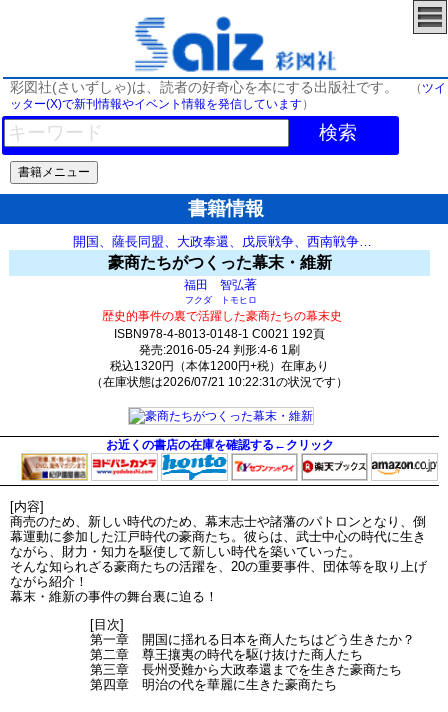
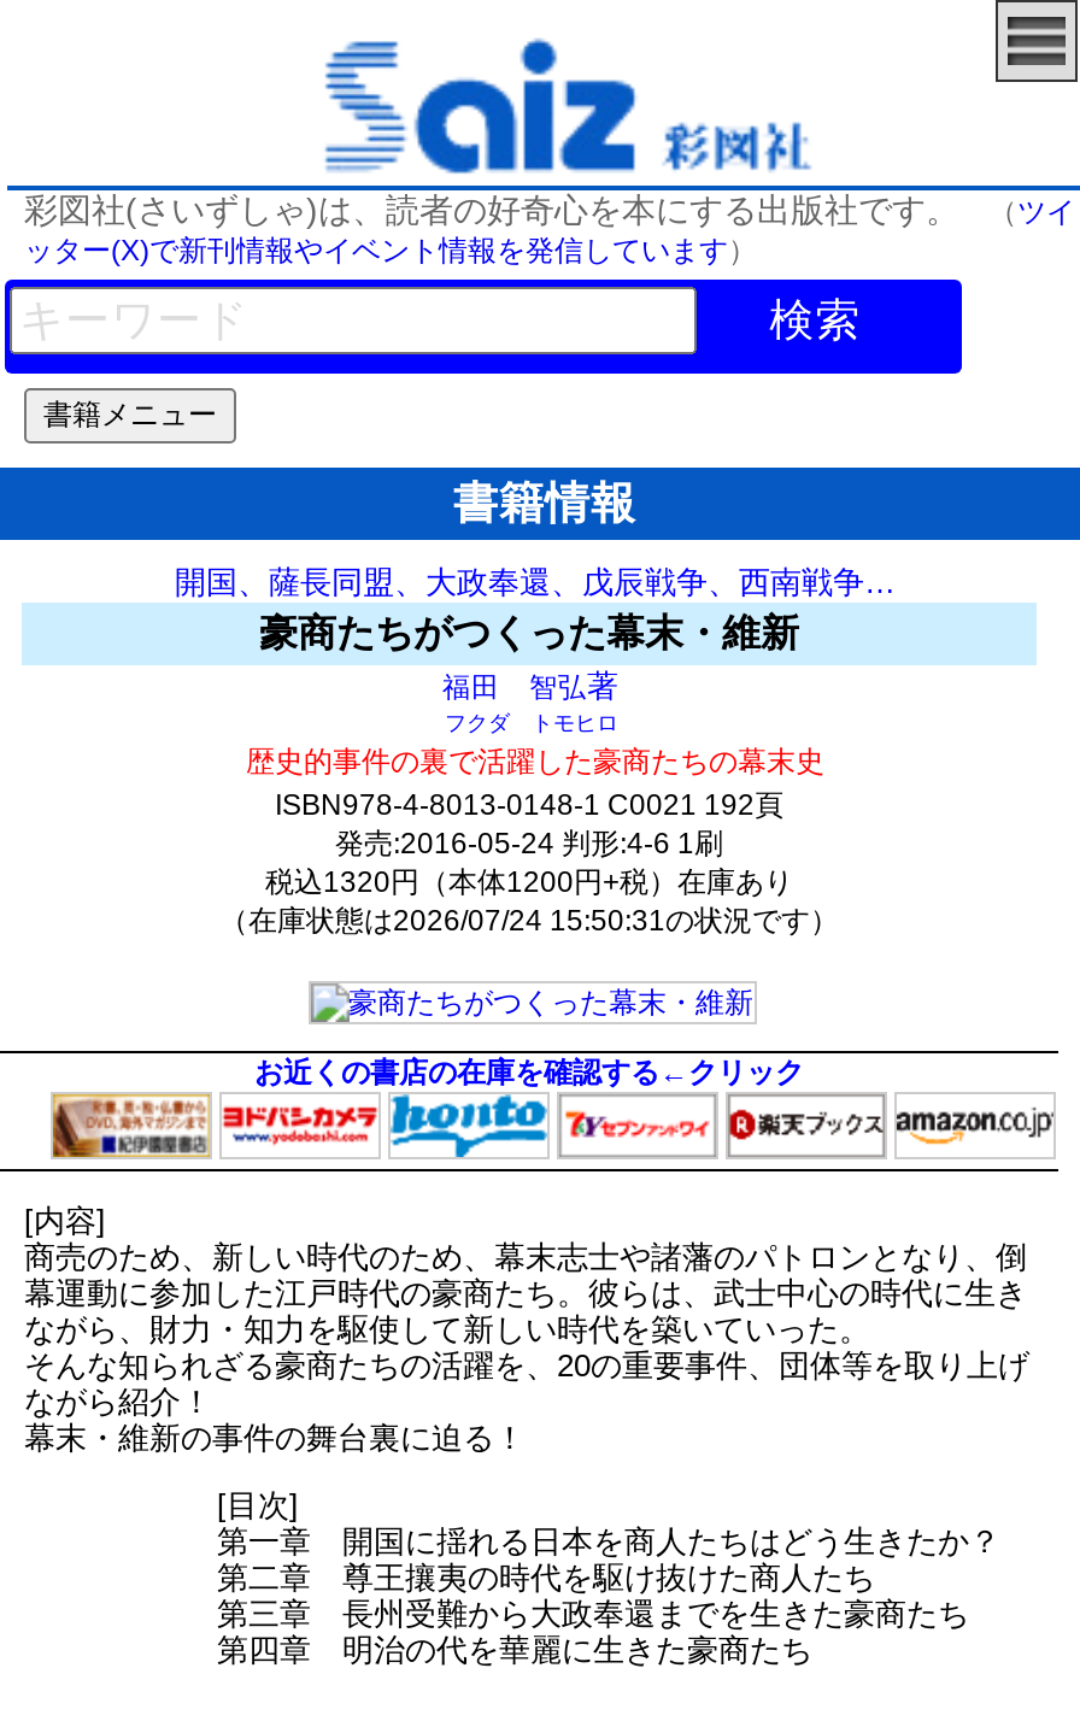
- （在庫状態は2026/07/21 10:22:31の状況です）
+ （在庫状態は2026/07/24 15:50:31の状況です）
